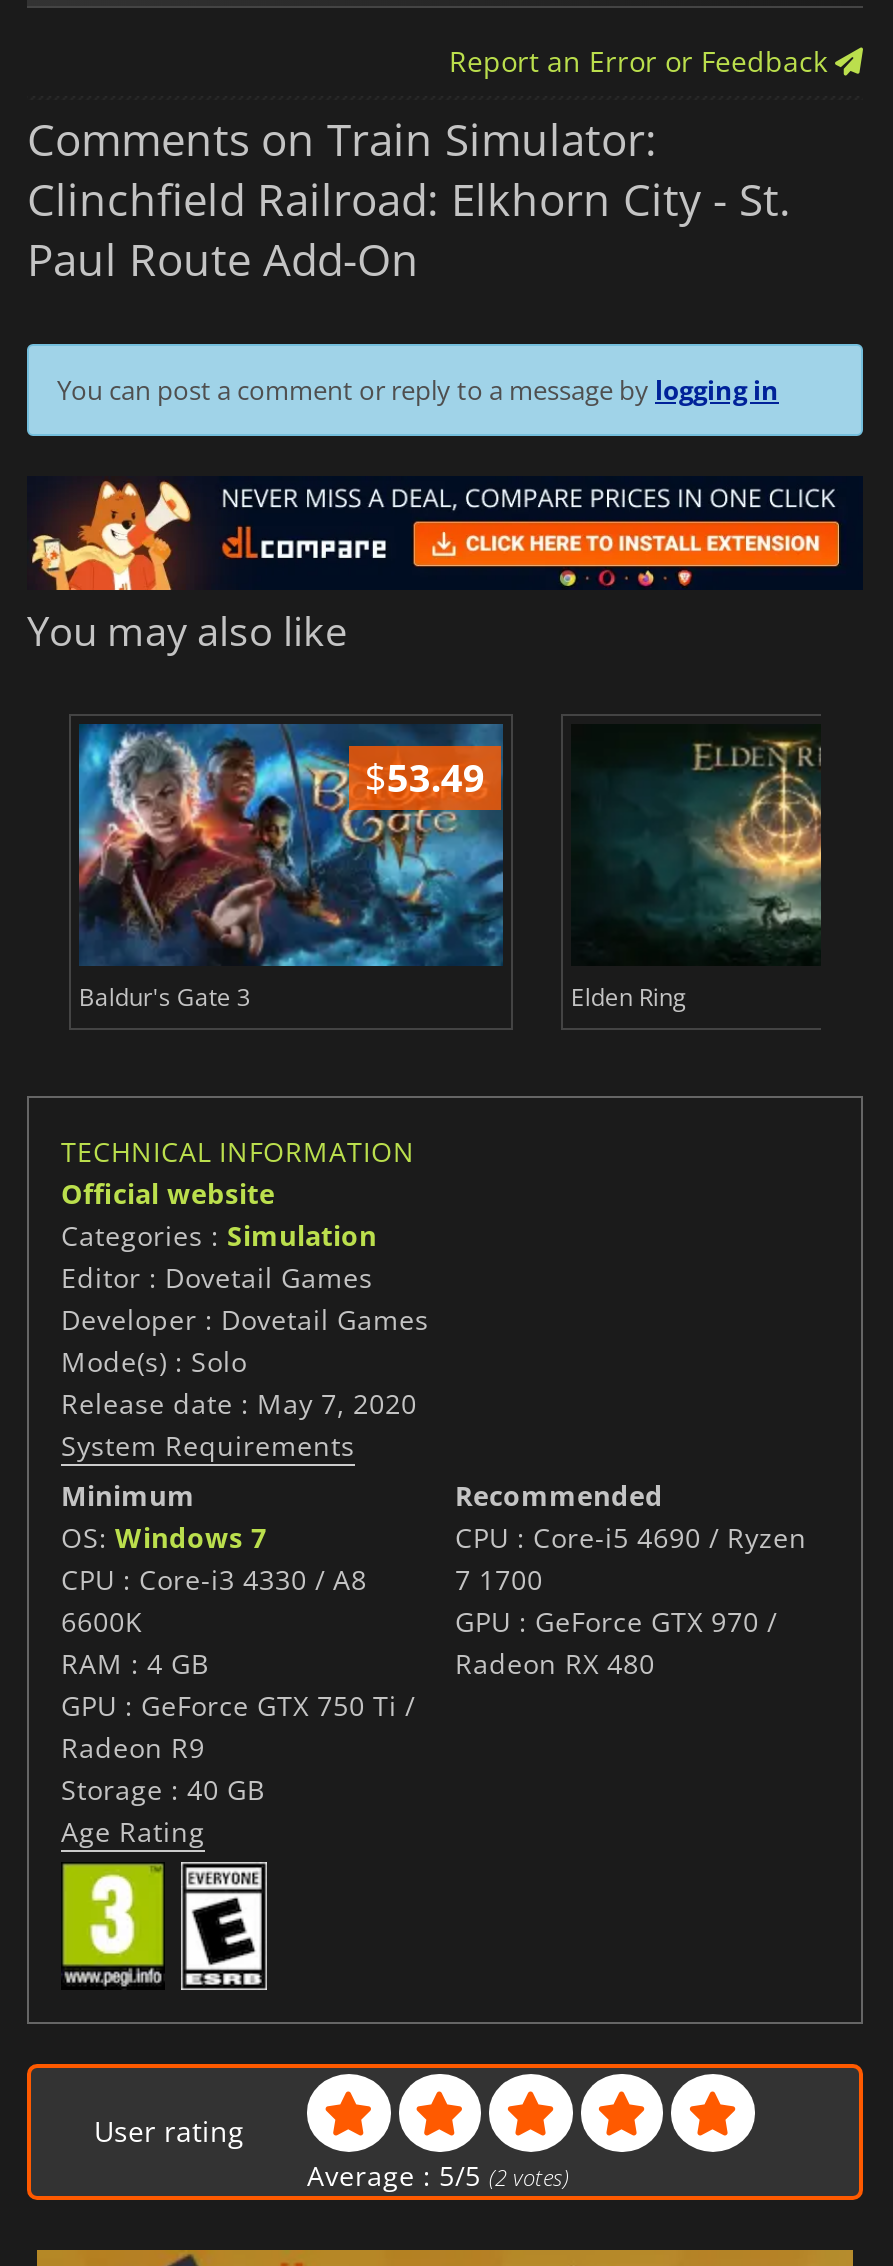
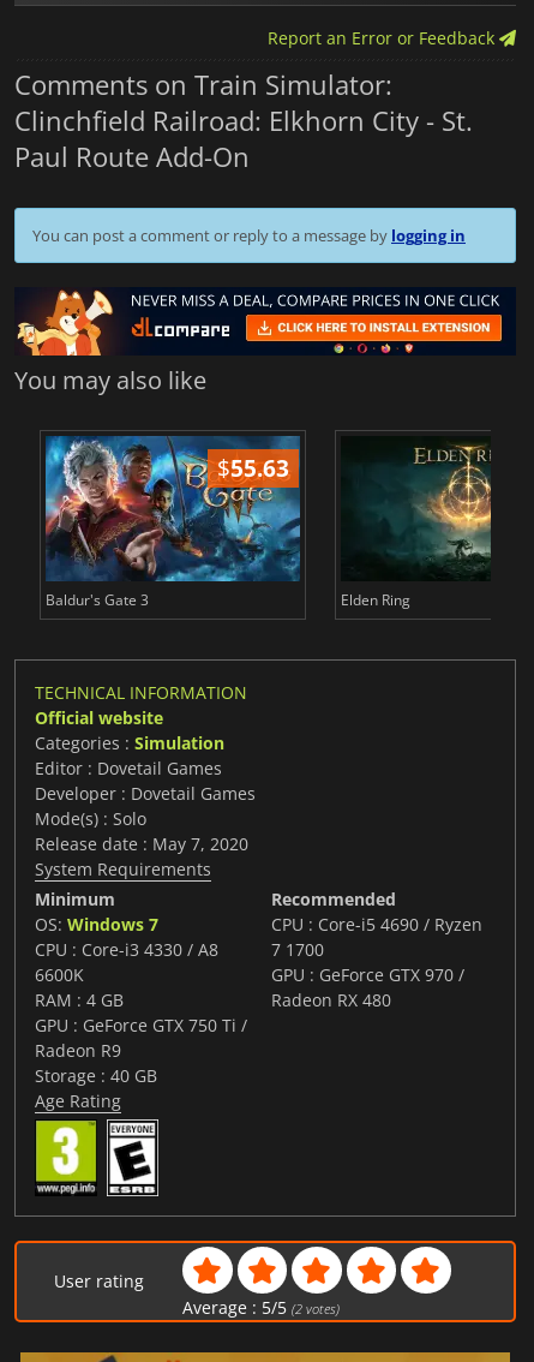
- $53.49
+ $55.63
